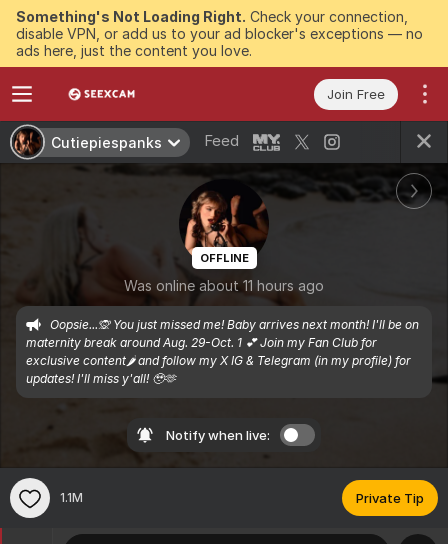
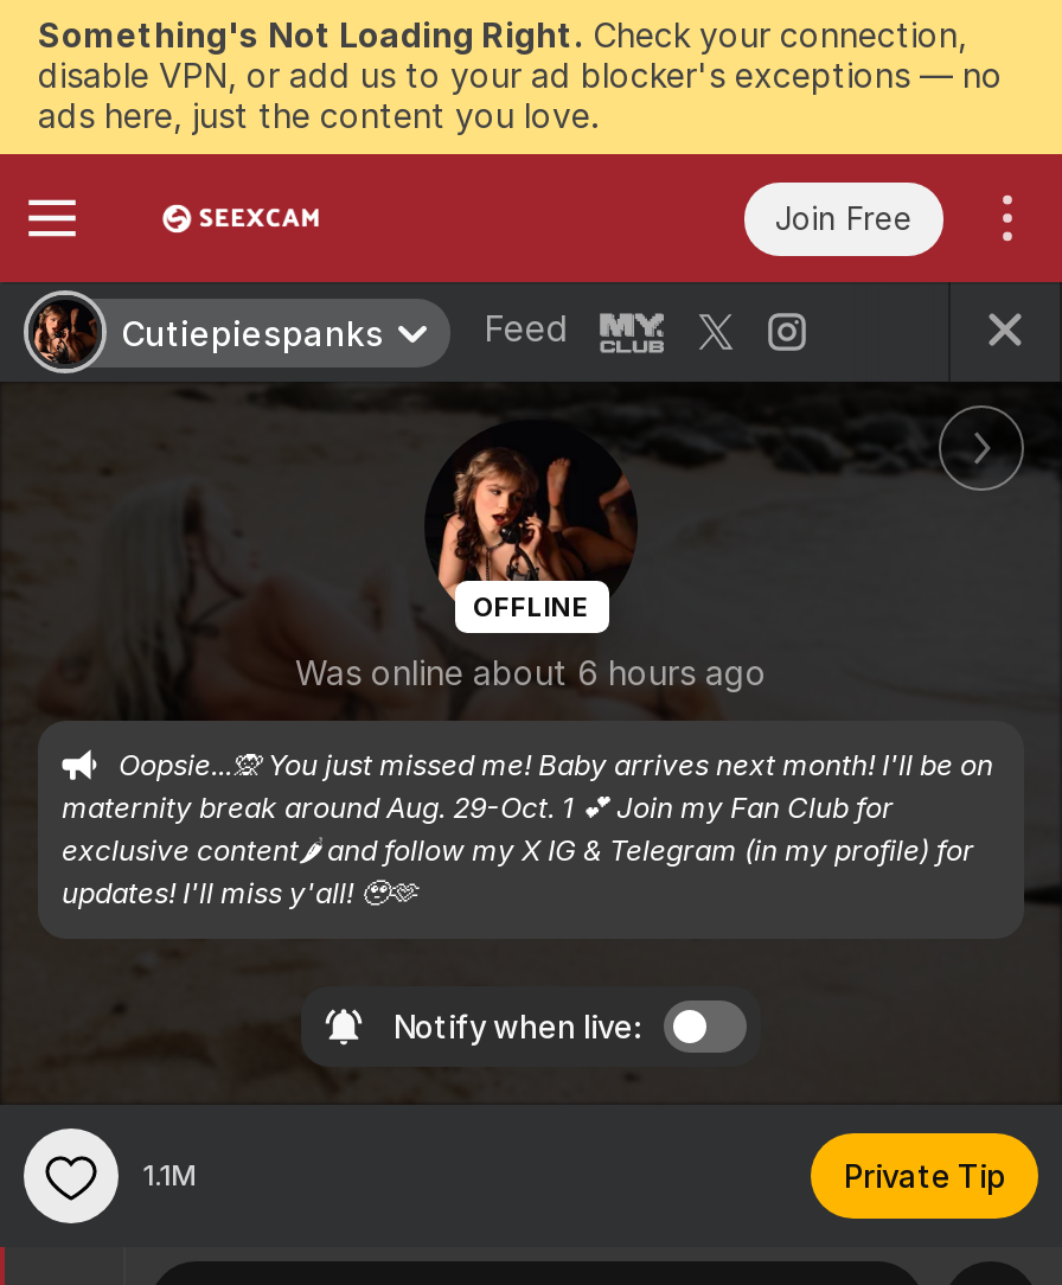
- Was online about 11 hours ago
+ Was online about 6 hours ago
